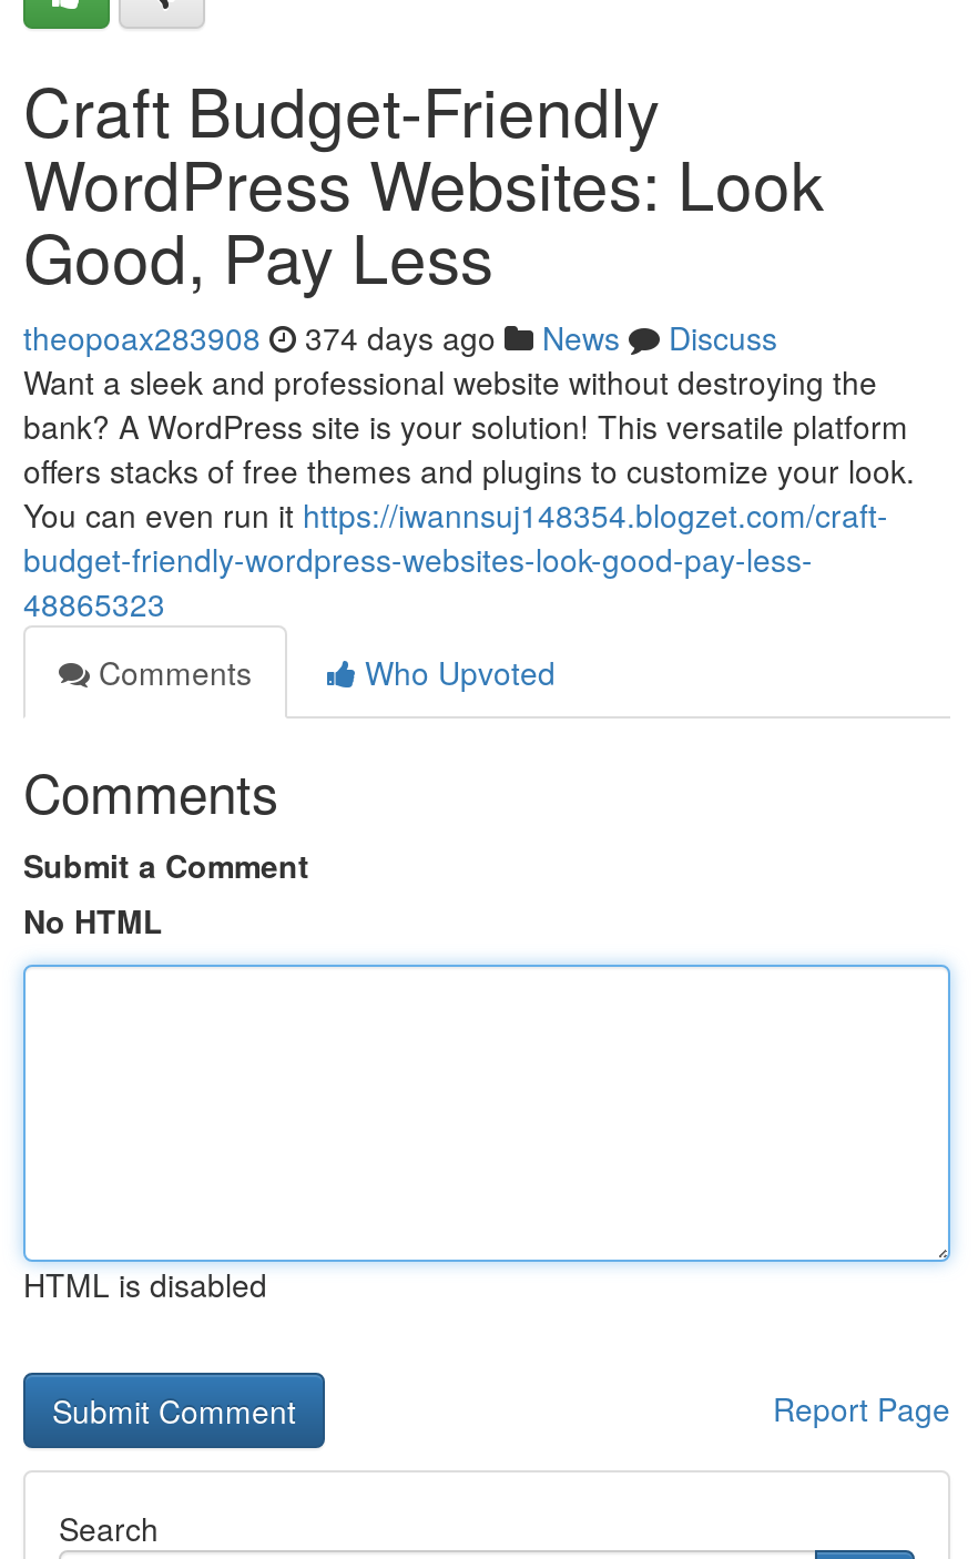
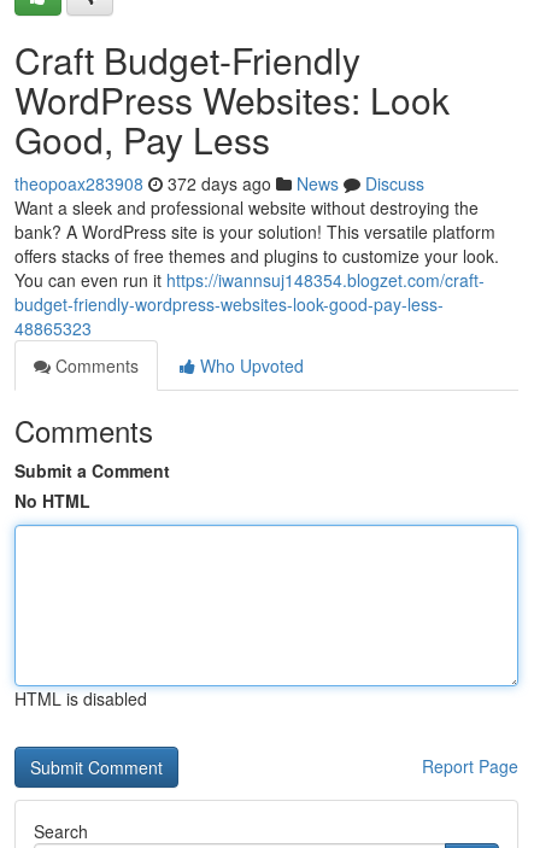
- theopoax283908 374 days ago News Discuss
+ theopoax283908 372 days ago News Discuss
